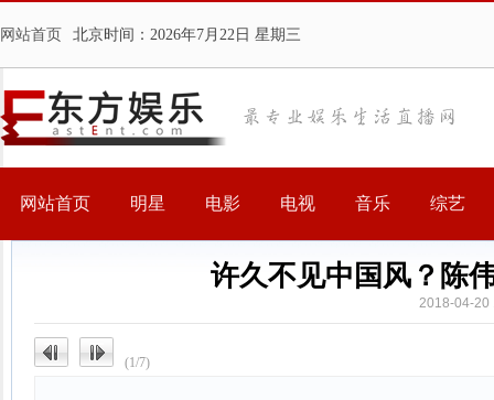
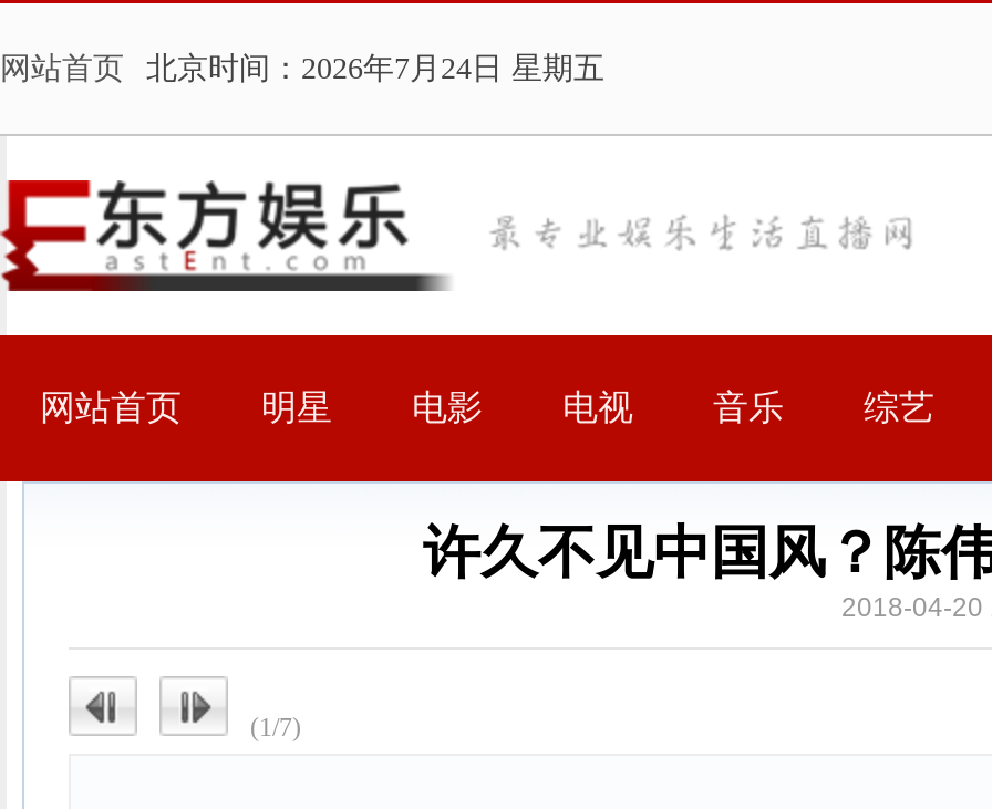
- 北京时间：2026年7月22日 星期三
+ 北京时间：2026年7月24日 星期五
